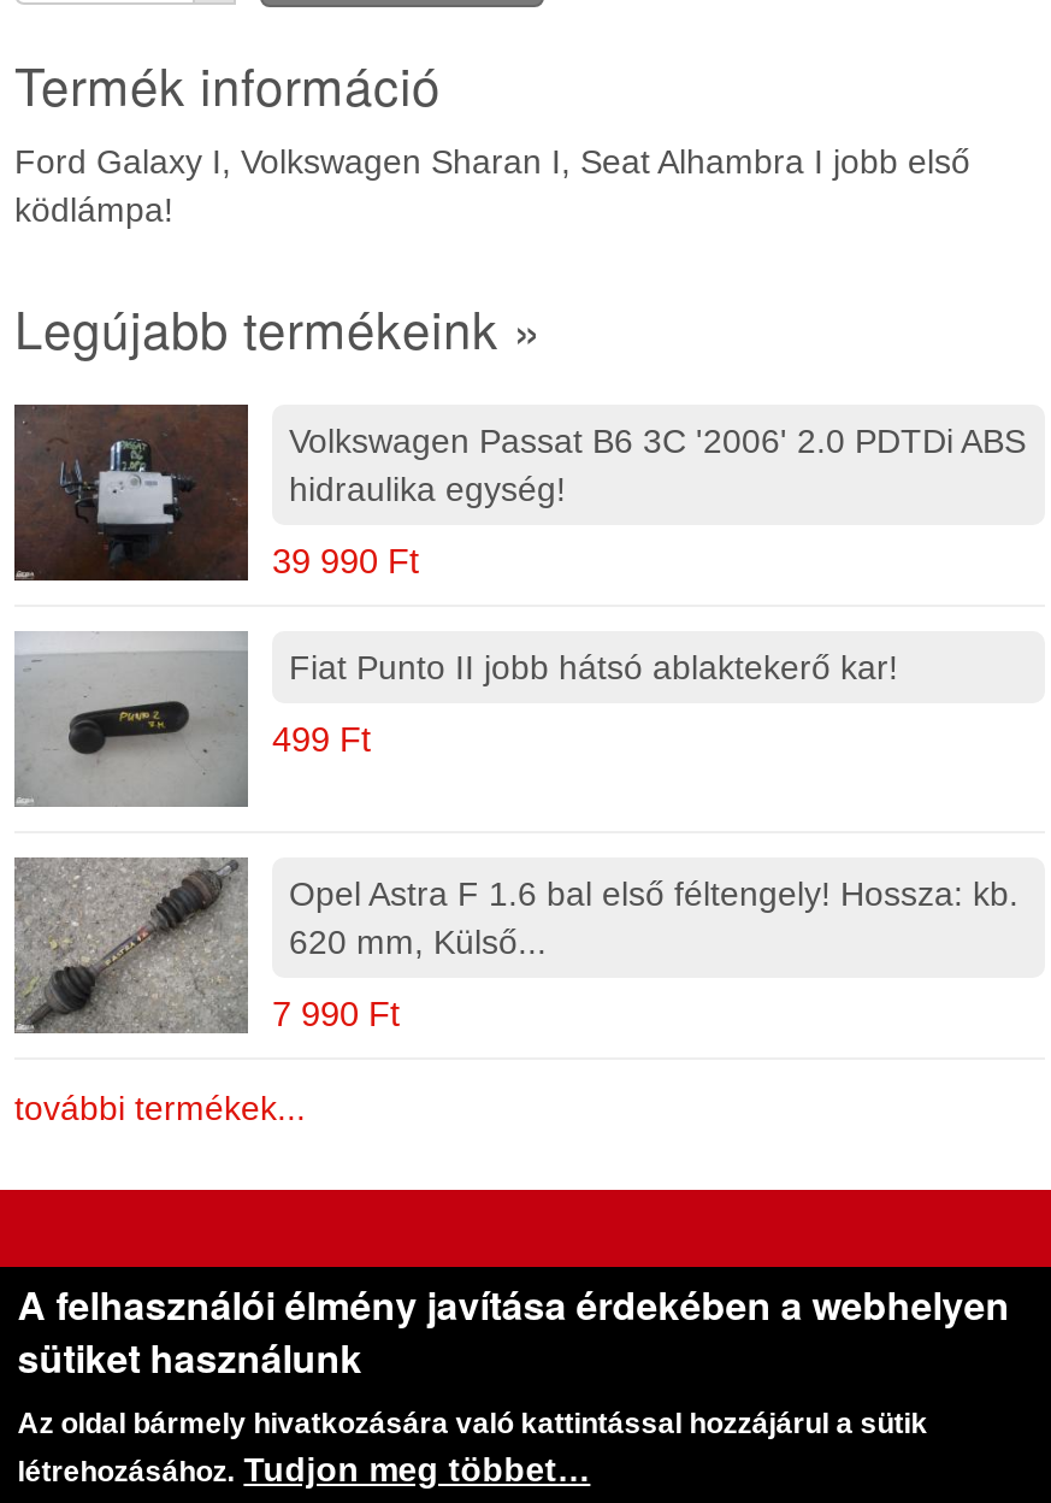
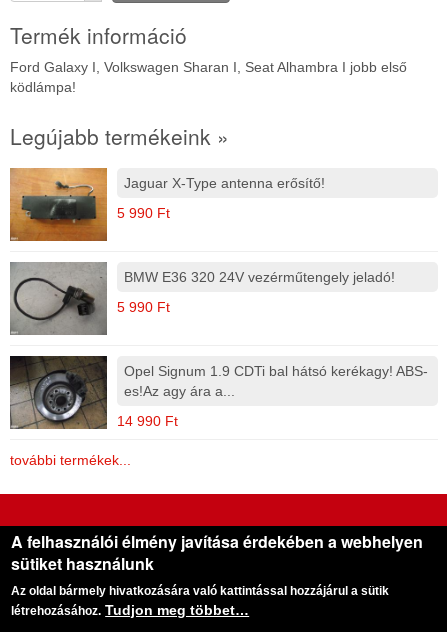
- [image]
- 39 990 Ft
+ [image]
+ 5 990 Ft

- Volkswagen Passat B6 3C '2006' 2.0 PDTDi ABS
- hidraulika egység!
+ Jaguar X-Type antenna erősítő!

- [image]
- 499 Ft
+ [image]
+ 5 990 Ft

- Fiat Punto II jobb hátsó ablaktekerő kar!
+ BMW E36 320 24V vezérműtengely jeladó!

- [image]
- 7 990 Ft
+ [image]
+ 14 990 Ft

- Opel Astra F 1.6 bal első féltengely! Hossza: kb.
- 620 mm, Külső...
+ Opel Signum 1.9 CDTi bal hátsó kerékagy! ABS-
+ es!Az agy ára a...
